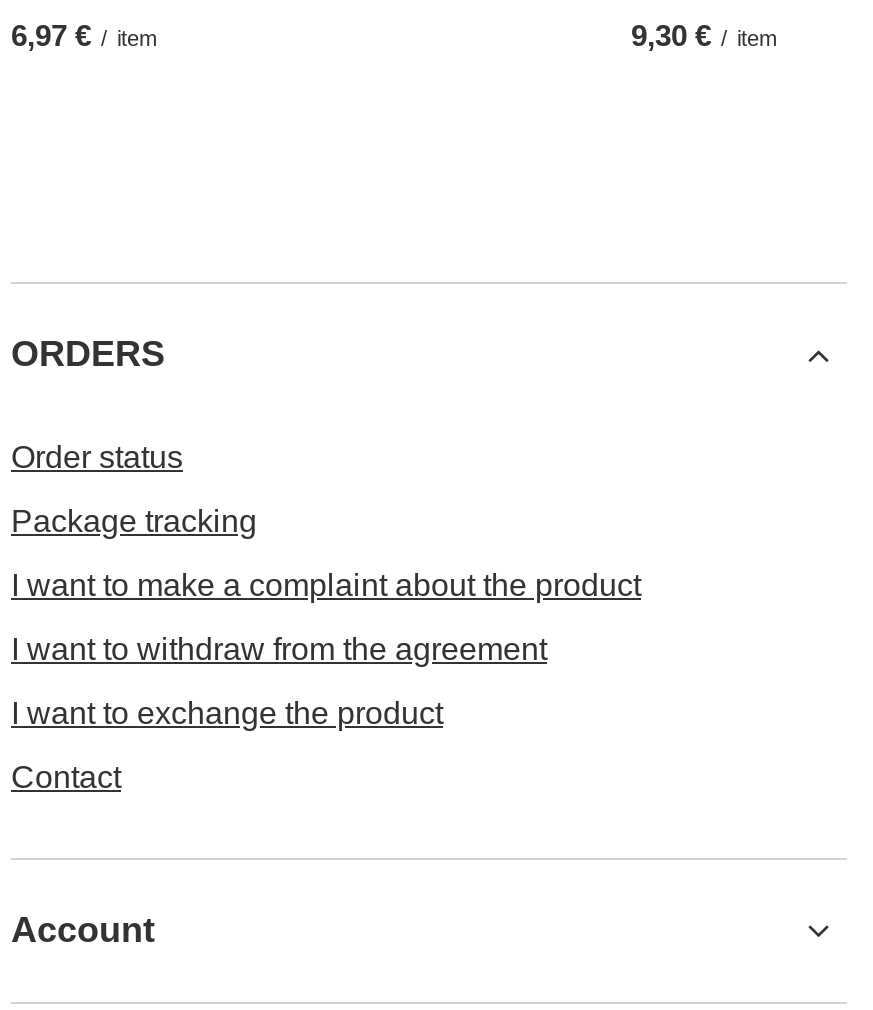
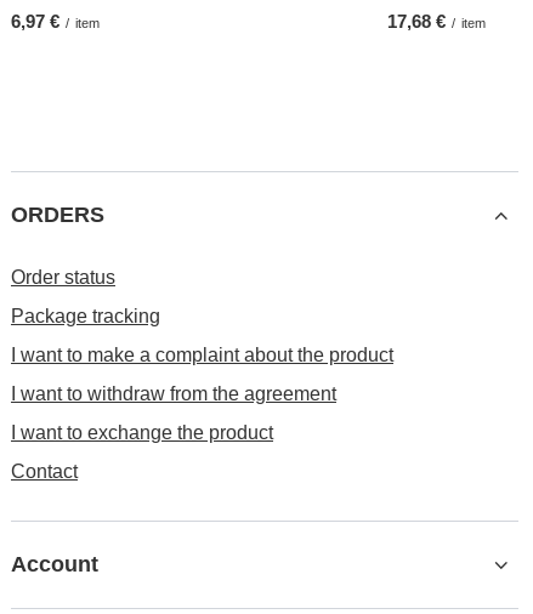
- 9,30 € / item
+ 17,68 € / item
